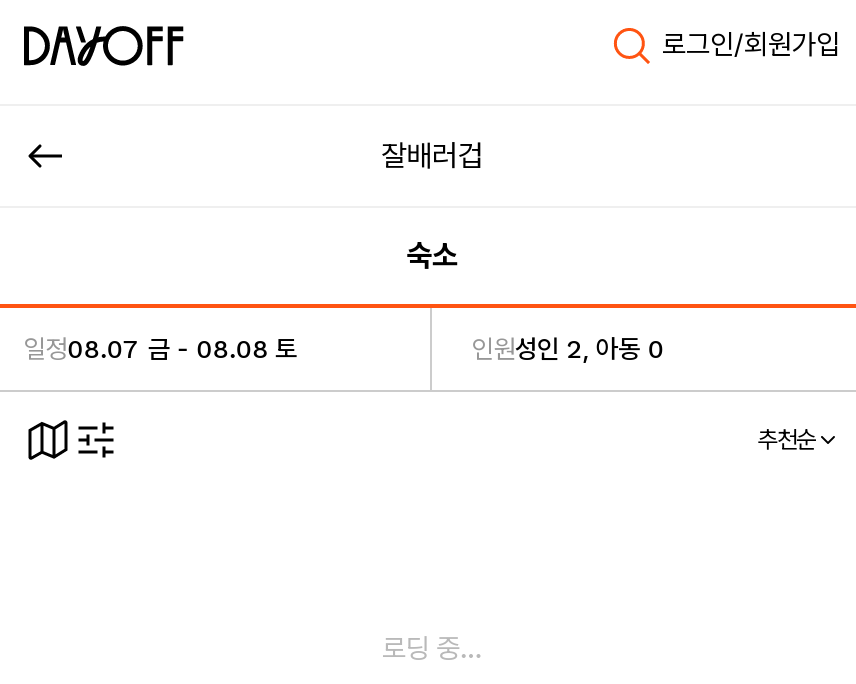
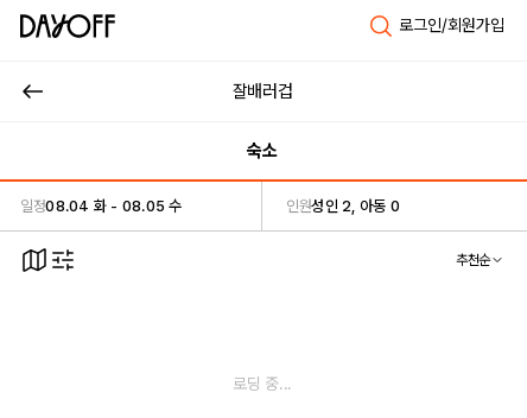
- 일정08.07 금 - 08.08 토
+ 일정08.04 화 - 08.05 수
